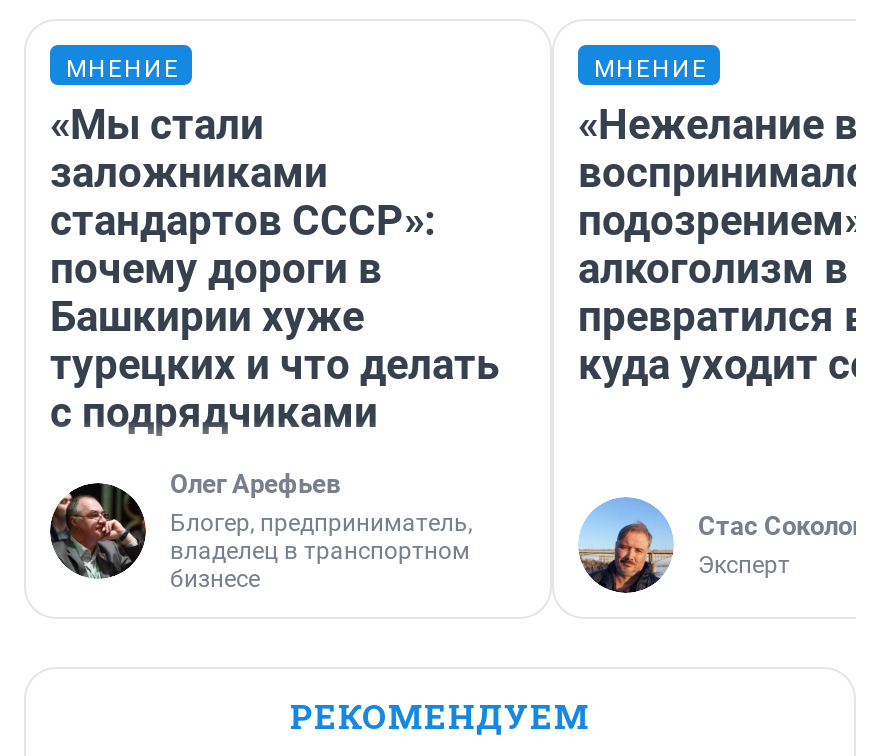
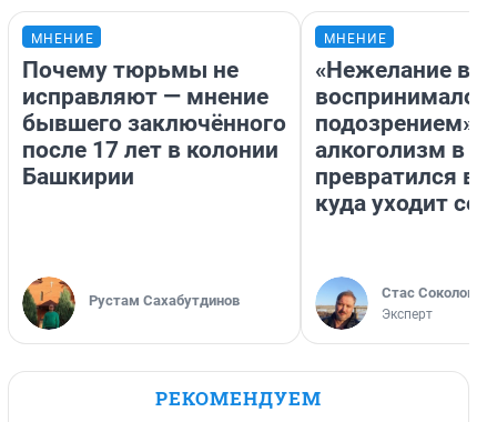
- «Мы стали
- заложниками
- стандартов СССР»:
- почему дороги в
- Башкирии хуже
- турецких и что делать
- с подрядчиками
+ Почему тюрьмы не
+ исправляют — мнение
+ бывшего заключённого
+ после 17 лет в колонии
+ Башкирии

- [image]
- Олег Арефьев
- Блогер, предприниматель,
- владелец в транспортном
- бизнесе
+ [image]
+ Рустам Сахабутдинов
